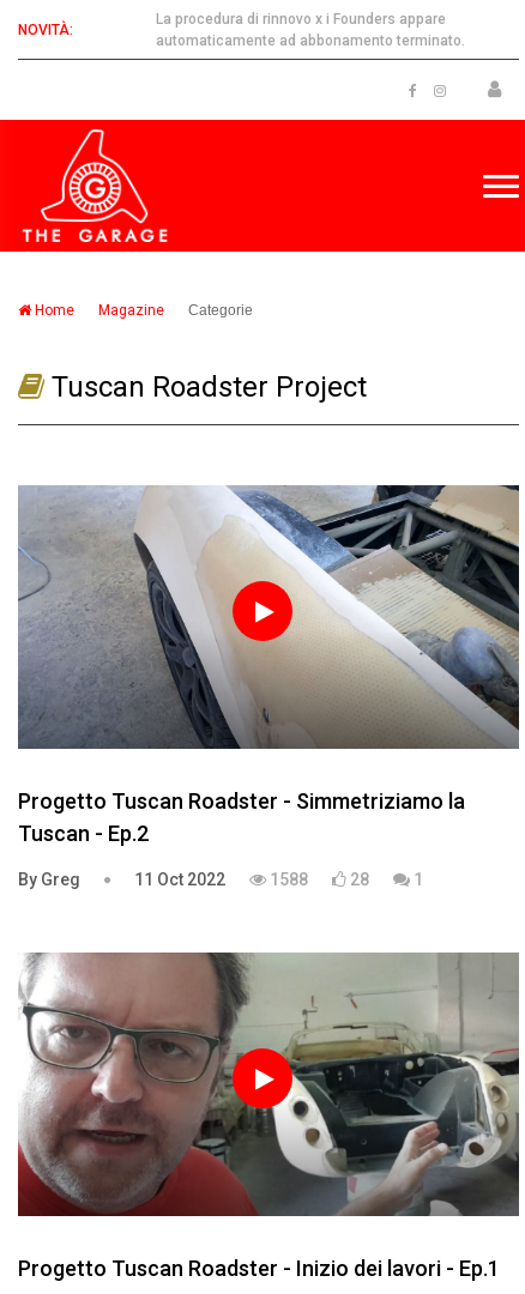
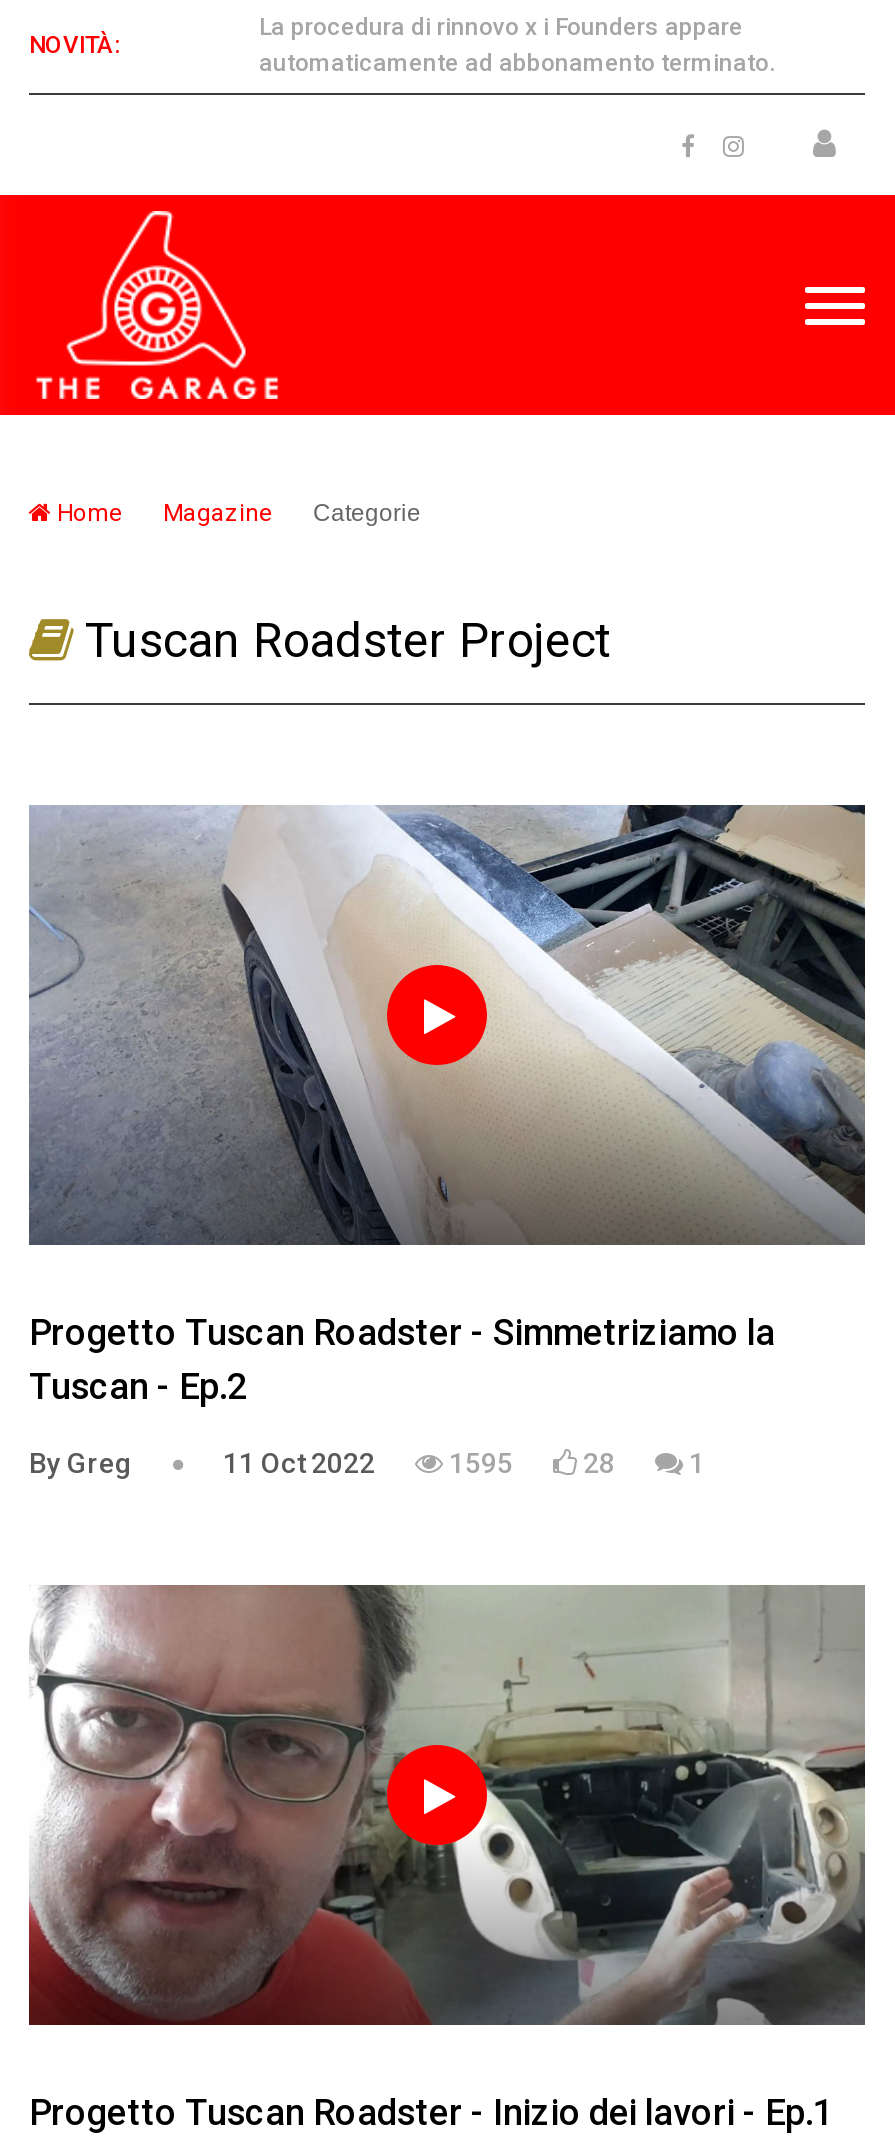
- 1588 28
+ 1595 28
